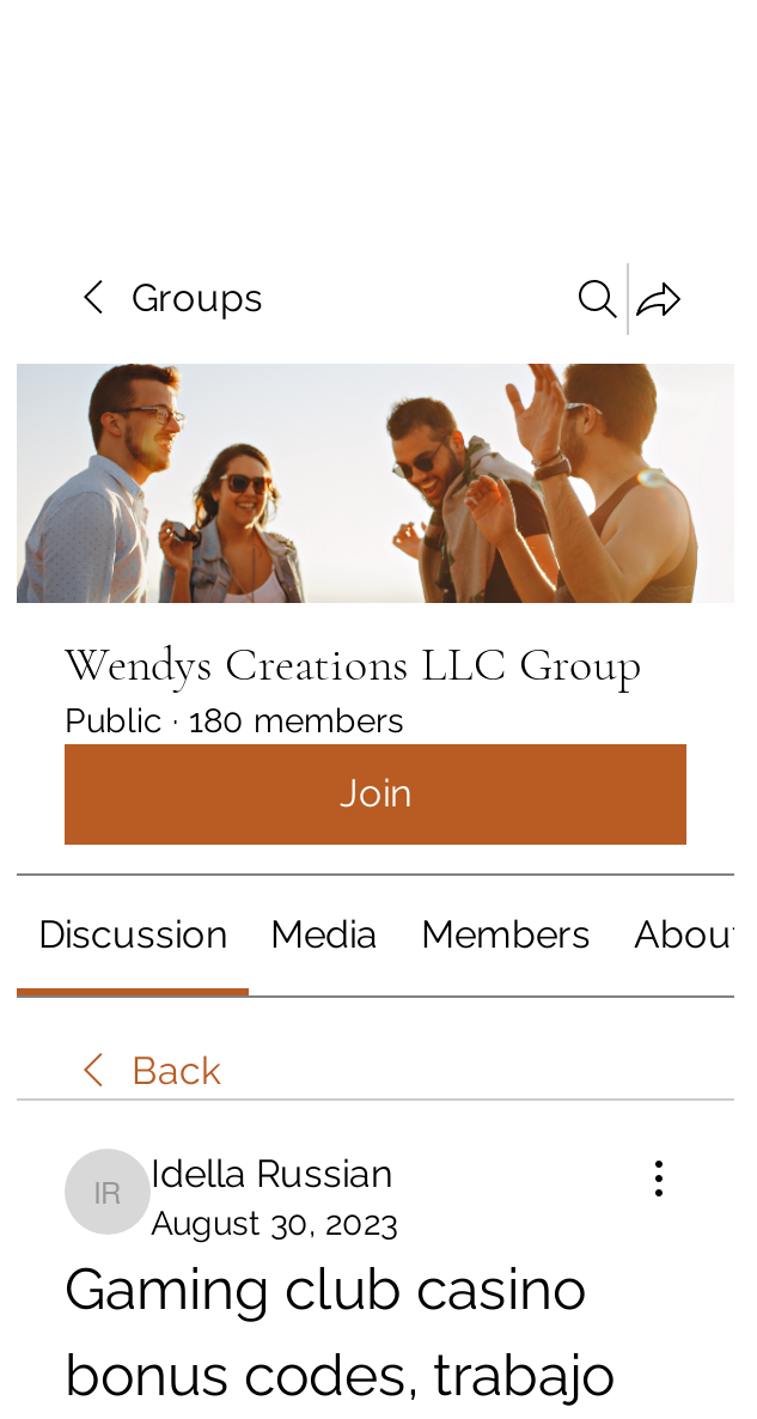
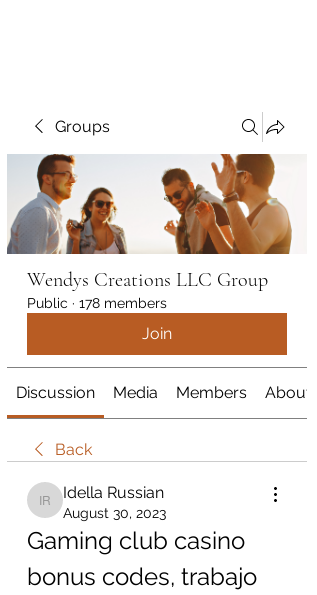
- Public · 180 members
+ Public · 178 members
